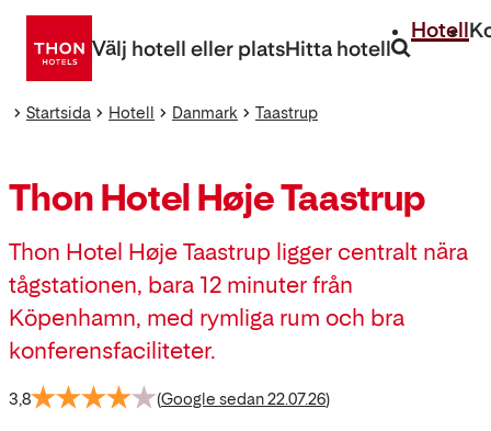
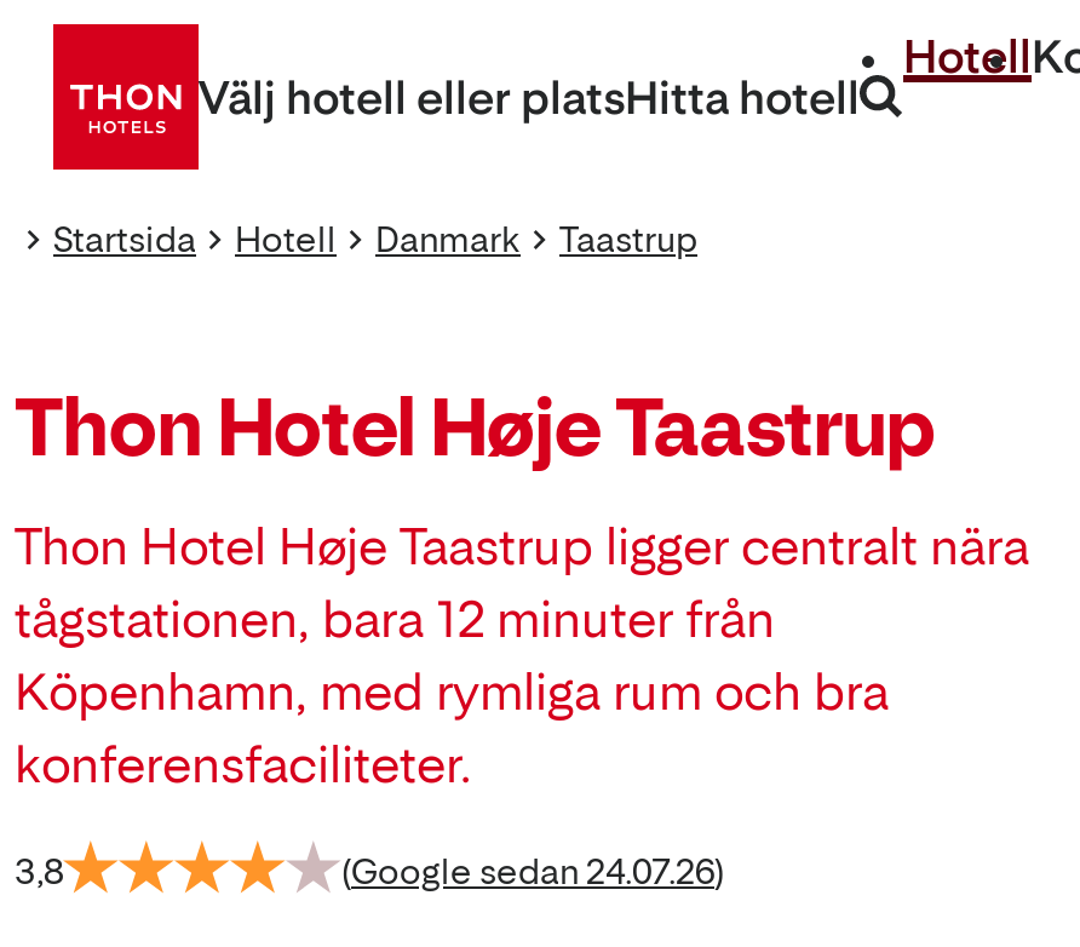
- (Google sedan 22.07.26)
+ (Google sedan 24.07.26)
